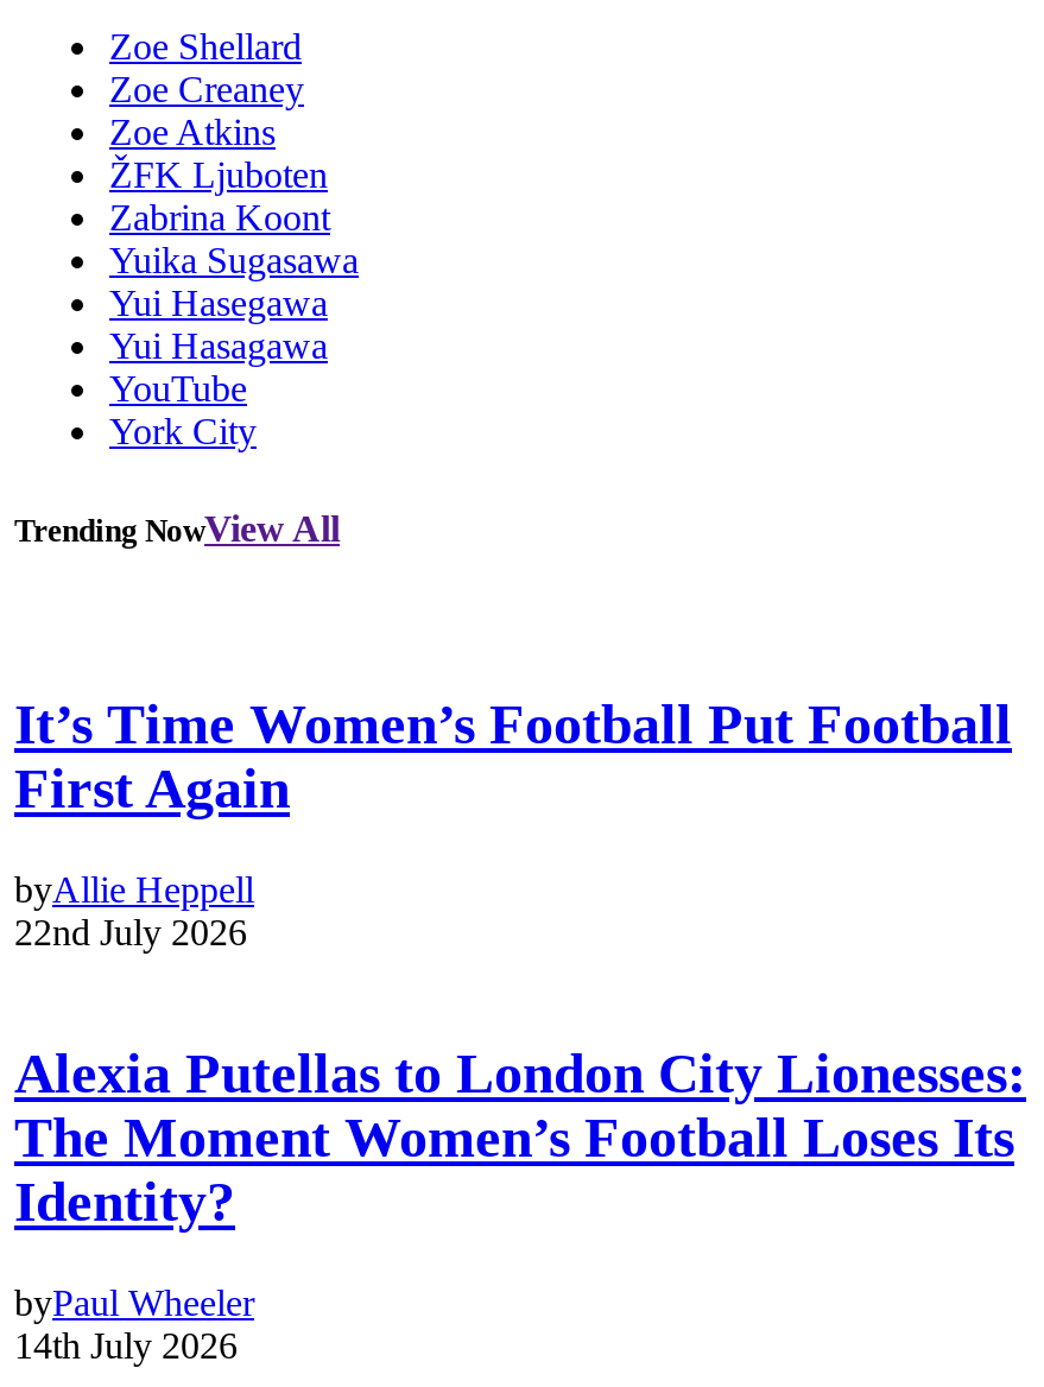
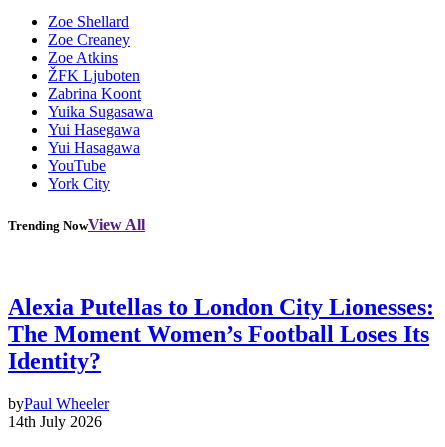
- It’s Time Women’s Football Put Football
- First Again
- byAllie Heppell
- 22nd July 2026
